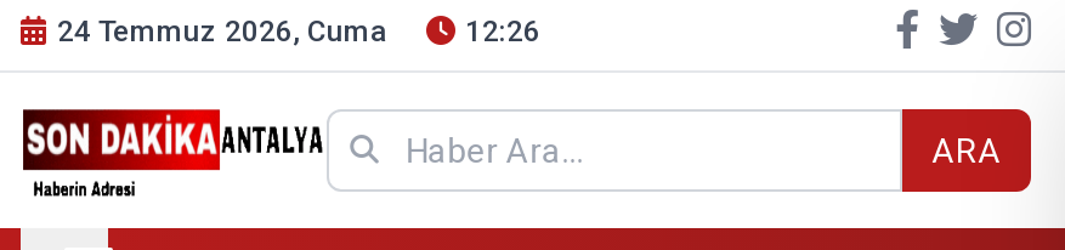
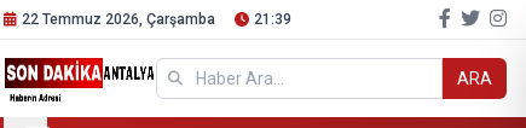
- 24 Temmuz 2026, Cuma
+ 22 Temmuz 2026, Çarşamba

- 12:26
+ 21:39
